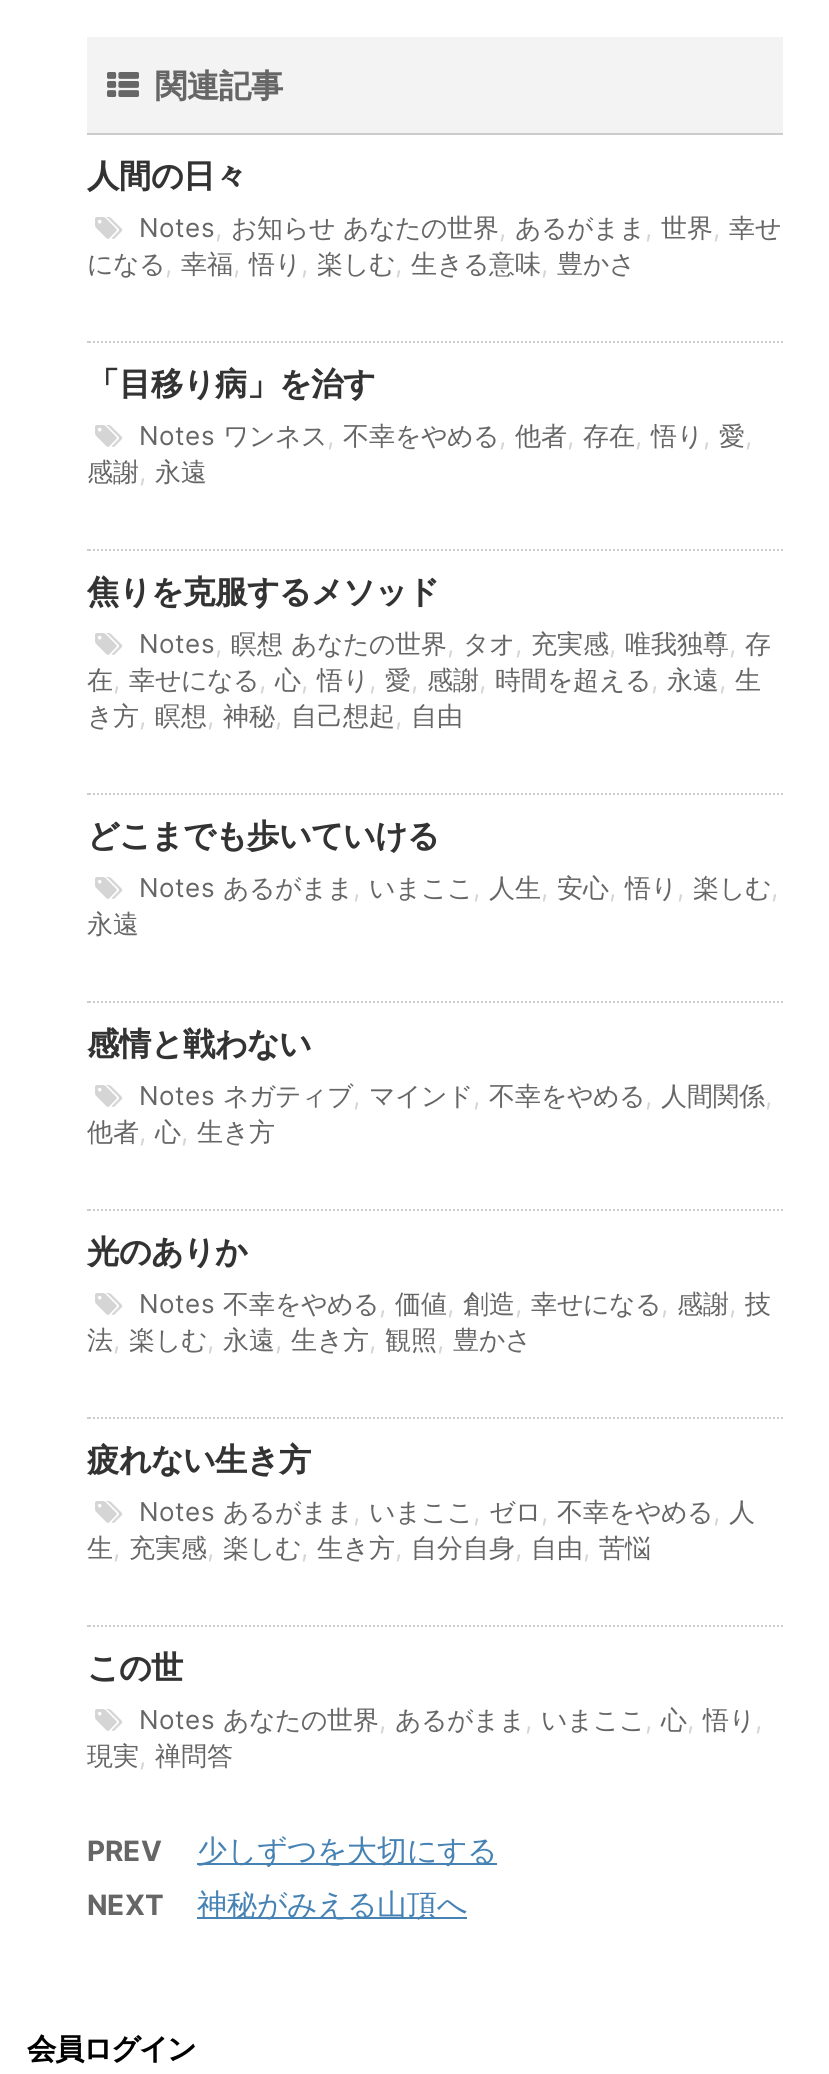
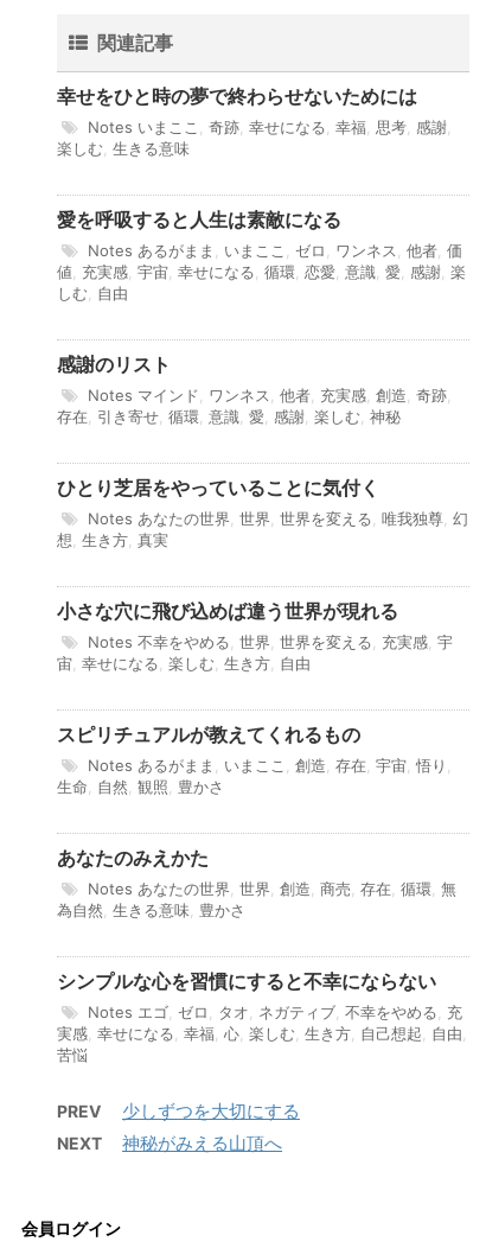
- 人間の日々
- Notes,お知らせ あなたの世界,あるがまま,世界,幸せ
- になる,幸福,悟り,楽しむ,生きる意味,豊かさ
+ 幸せをひと時の夢で終わらせないためには
+ Notes いまここ,奇跡,幸せになる,幸福,思考,感謝,
+ 楽しむ,生きる意味

- 「目移り病」を治す
- Notes ワンネス,不幸をやめる,他者,存在,悟り,愛,
- 感謝,永遠
+ 愛を呼吸すると人生は素敵になる
+ Notes あるがまま,いまここ,ゼロ,ワンネス,他者,価
+ 値,充実感,宇宙,幸せになる,循環,恋愛,意識,愛,感謝,楽
+ しむ,自由

- 焦りを克服するメソッド
- Notes,瞑想 あなたの世界,タオ,充実感,唯我独尊,存
- 在,幸せになる,心,悟り,愛,感謝,時間を超える,永遠,生
- き方,瞑想,神秘,自己想起,自由
+ 感謝のリスト
+ Notes マインド,ワンネス,他者,充実感,創造,奇跡,
+ 存在,引き寄せ,循環,意識,愛,感謝,楽しむ,神秘

- どこまでも歩いていける
- Notes あるがまま,いまここ,人生,安心,悟り,楽しむ,
- 永遠
+ ひとり芝居をやっていることに気付く
+ Notes あなたの世界,世界,世界を変える,唯我独尊,幻
+ 想,生き方,真実

- 感情と戦わない
- Notes ネガティブ,マインド,不幸をやめる,人間関係,
- 他者,心,生き方
+ 小さな穴に飛び込めば違う世界が現れる
+ Notes 不幸をやめる,世界,世界を変える,充実感,宇
+ 宙,幸せになる,楽しむ,生き方,自由

- 光のありか
- Notes 不幸をやめる,価値,創造,幸せになる,感謝,技
- 法,楽しむ,永遠,生き方,観照,豊かさ
+ スピリチュアルが教えてくれるもの
+ Notes あるがまま,いまここ,創造,存在,宇宙,悟り,
+ 生命,自然,観照,豊かさ

- 疲れない生き方
- Notes あるがまま,いまここ,ゼロ,不幸をやめる,人
- 生,充実感,楽しむ,生き方,自分自身,自由,苦悩
+ あなたのみえかた
+ Notes あなたの世界,世界,創造,商売,存在,循環,無
+ 為自然,生きる意味,豊かさ

- この世
- Notes あなたの世界,あるがまま,いまここ,心,悟り,
- 現実,禅問答
+ シンプルな心を習慣にすると不幸にならない
+ Notes エゴ,ゼロ,タオ,ネガティブ,不幸をやめる,充
+ 実感,幸せになる,幸福,心,楽しむ,生き方,自己想起,自由,
+ 苦悩
